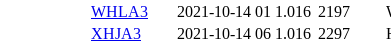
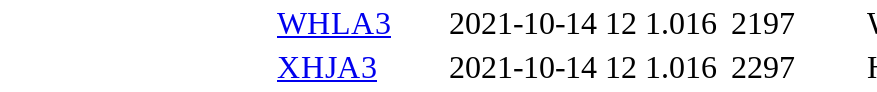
- WHLA3 2021-10-14 01 1.016 2197
+ WHLA3 2021-10-14 12 1.016 2197

- 2021-10-14 06 1.016 2297
+ 2021-10-14 12 1.016 2297
